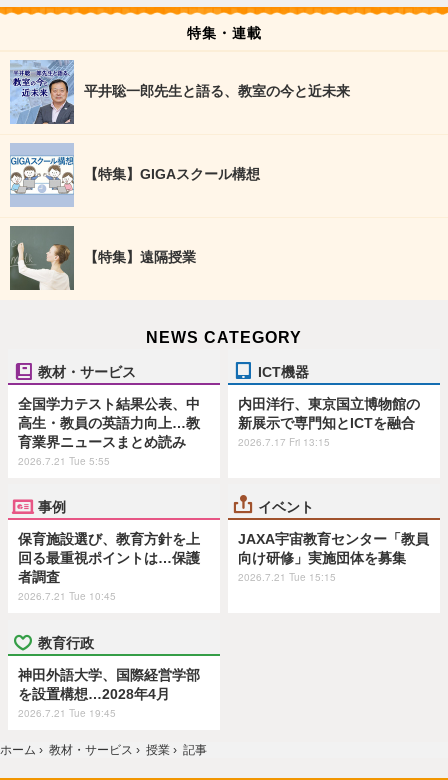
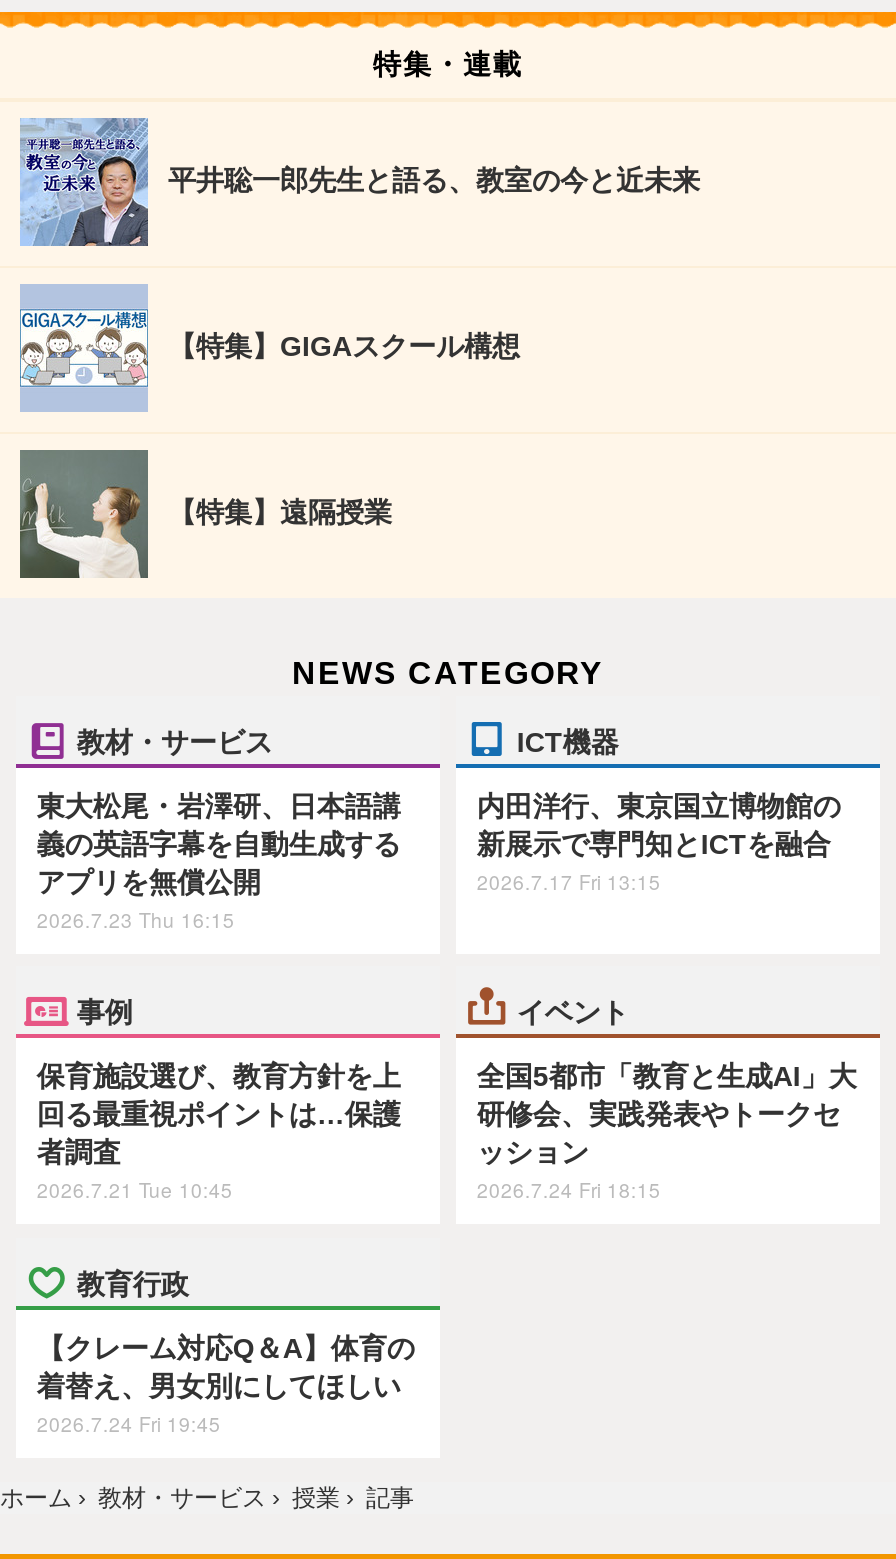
- 全国学力テスト結果公表、中
- 高生・教員の英語力向上…教
- 育業界ニュースまとめ読み
- 2026.7.21 Tue 5:55
+ 東大松尾・岩澤研、日本語講
+ 義の英語字幕を自動生成する
+ アプリを無償公開
+ 2026.7.23 Thu 16:15

- JAXA宇宙教育センター「教員
- 向け研修」実施団体を募集
- 2026.7.21 Tue 15:15
+ 全国5都市「教育と生成AI」大
+ 研修会、実践発表やトークセ
+ ッション
+ 2026.7.24 Fri 18:15

- 神田外語大学、国際経営学部
- を設置構想…2028年4月
- 2026.7.21 Tue 19:45
+ 【クレーム対応Q＆A】体育の
+ 着替え、男女別にしてほしい
+ 2026.7.24 Fri 19:45
